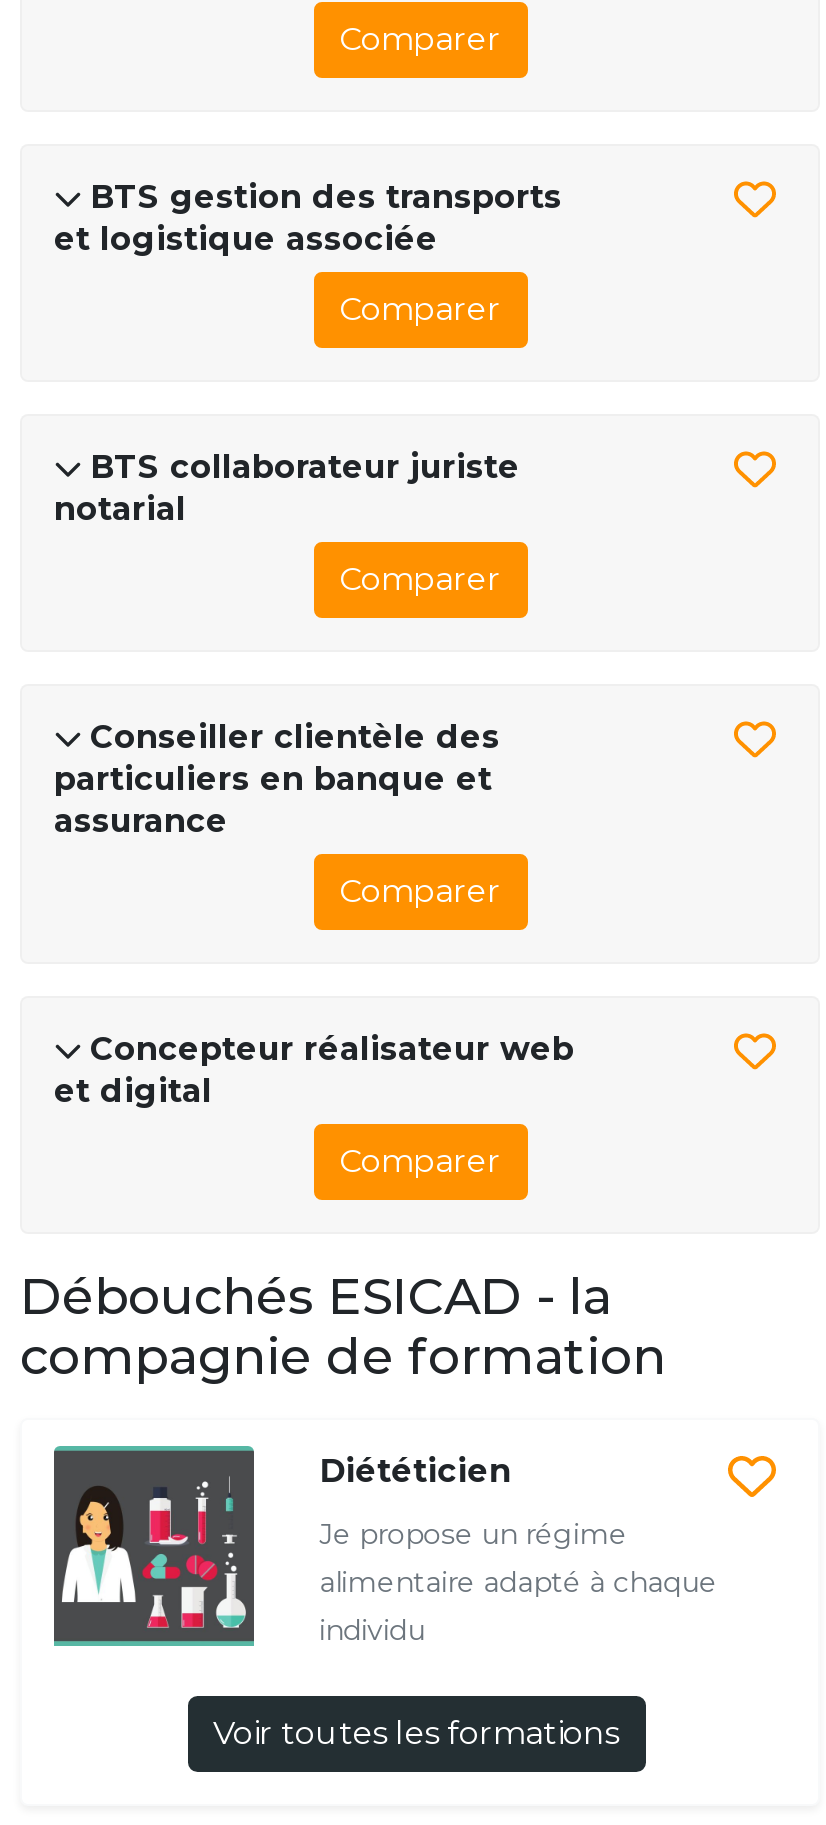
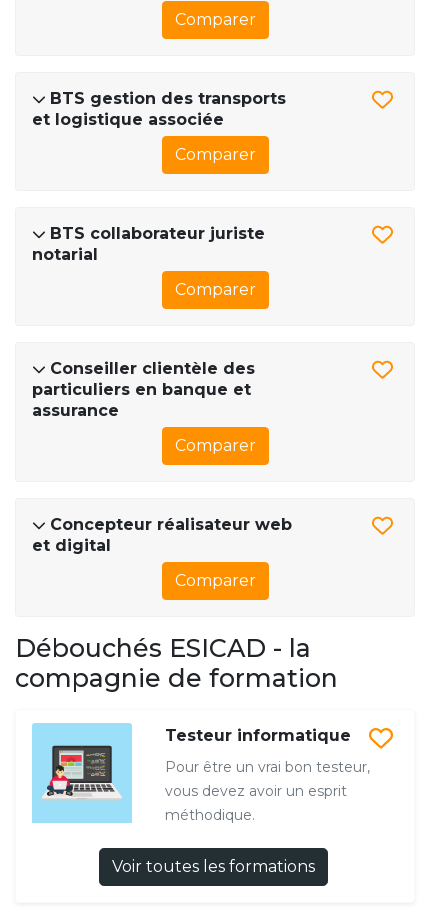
- [image]
- Diététicien
+ [image]
+ Testeur informatique

- Je propose un régime
- alimentaire adapté à chaque
- individu
+ Pour être un vrai bon testeur,
+ vous devez avoir un esprit
+ méthodique.
